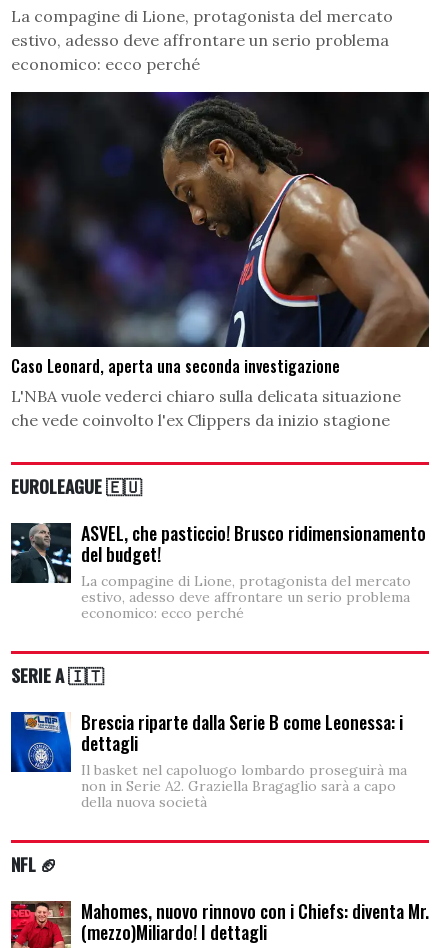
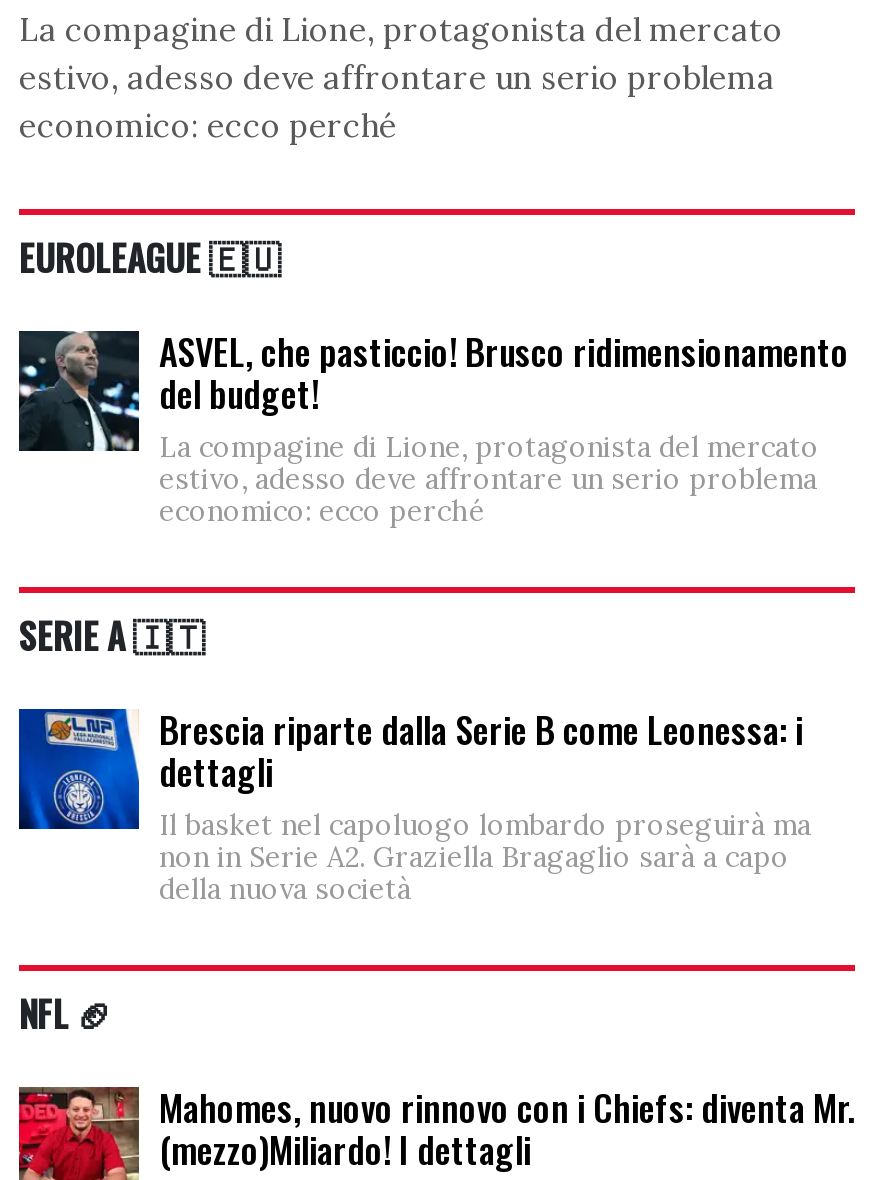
- [image]
- Caso Leonard, aperta una seconda investigazione
- L'NBA vuole vederci chiaro sulla delicata situazione
- che vede coinvolto l'ex Clippers da inizio stagione
